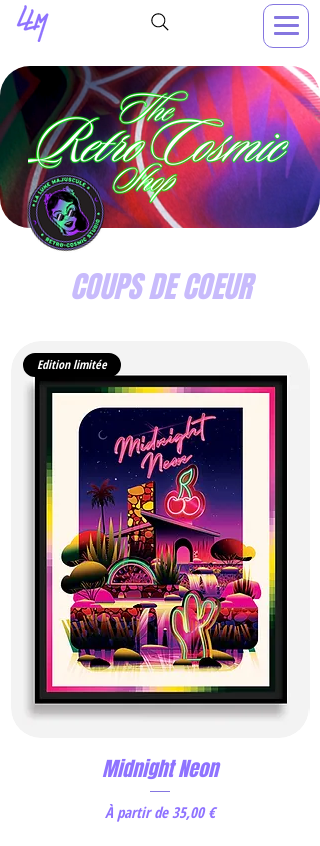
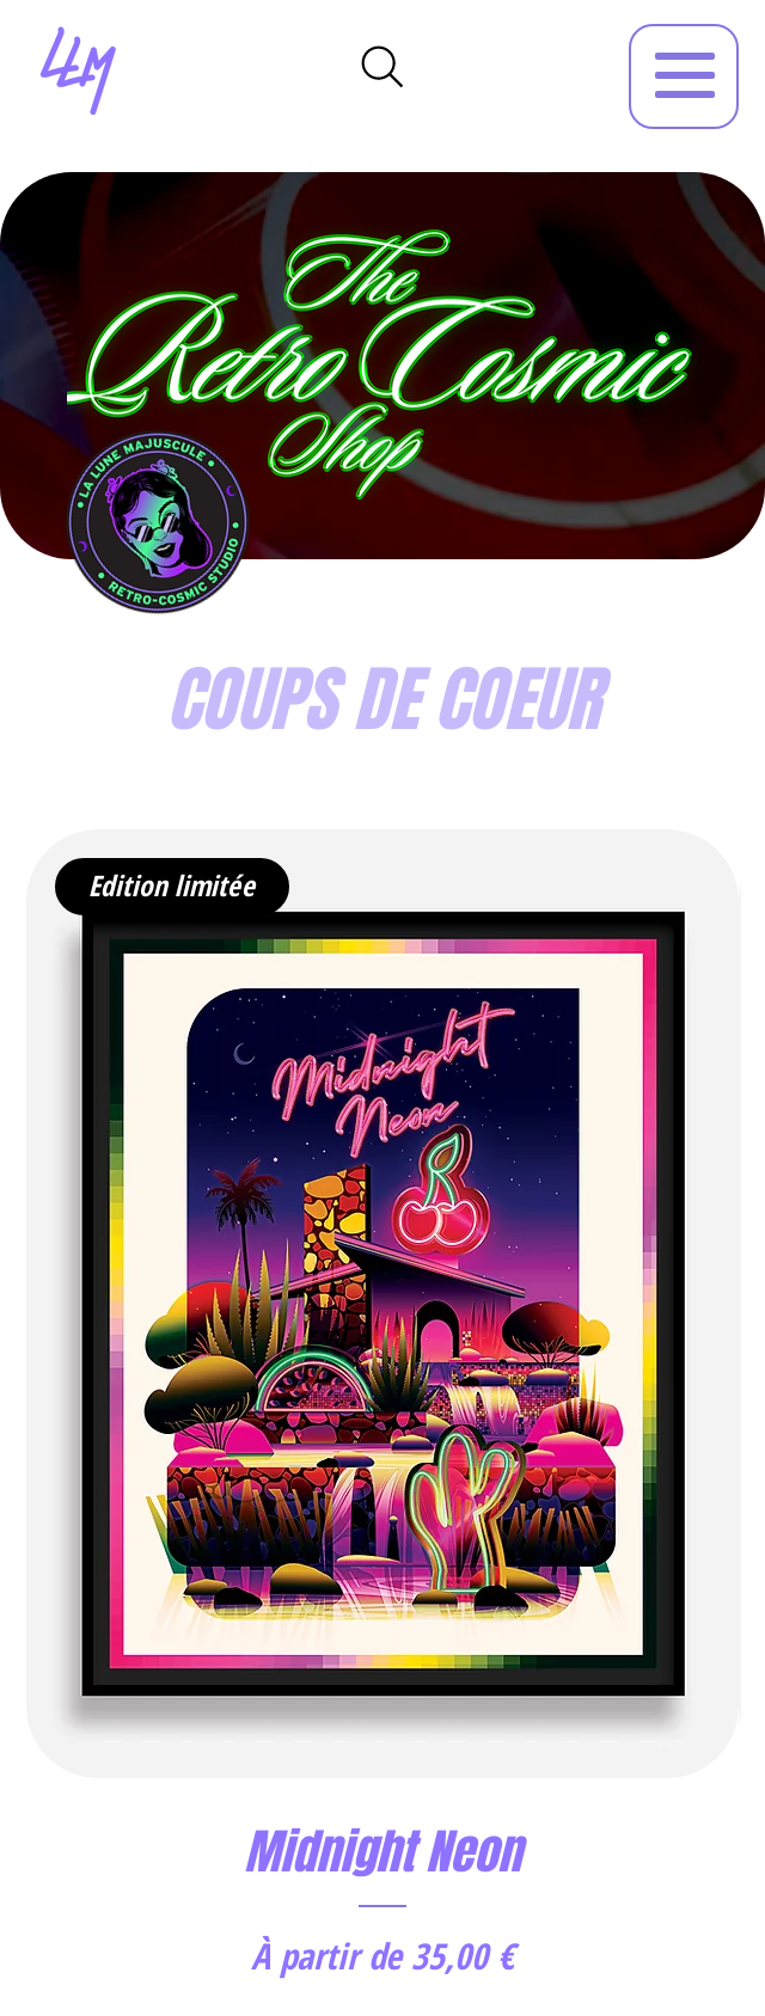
- [image]
+ [image]
